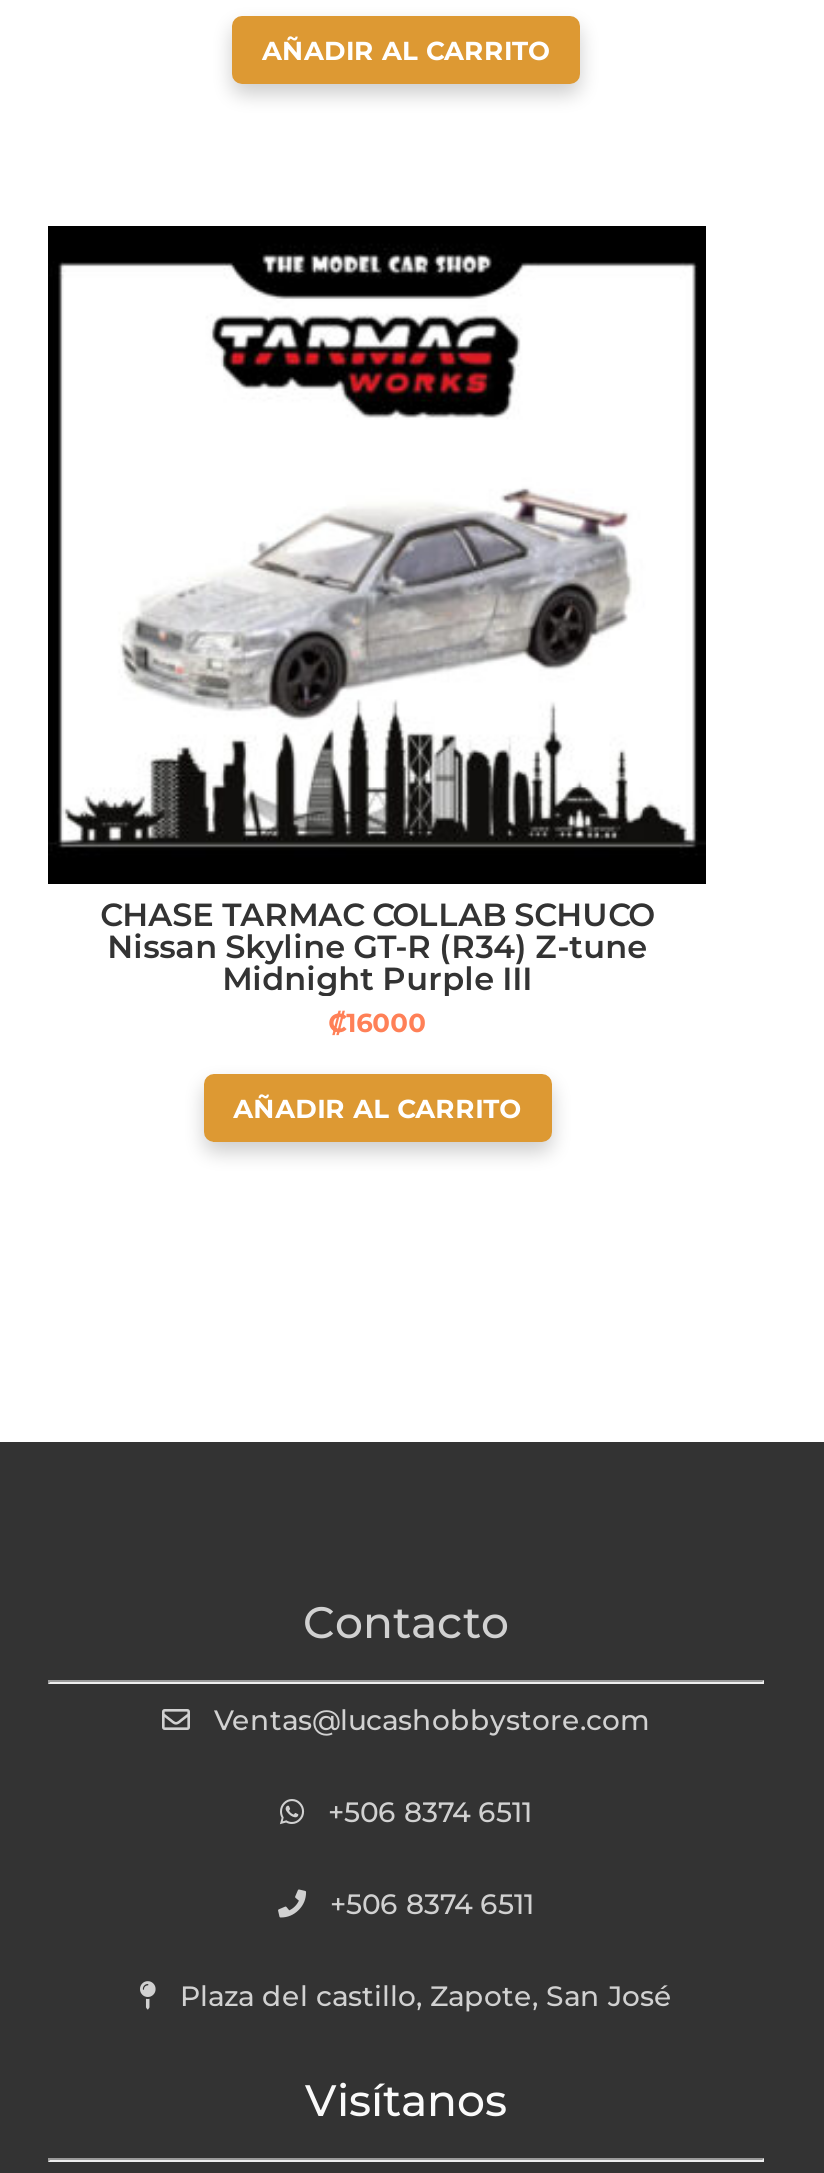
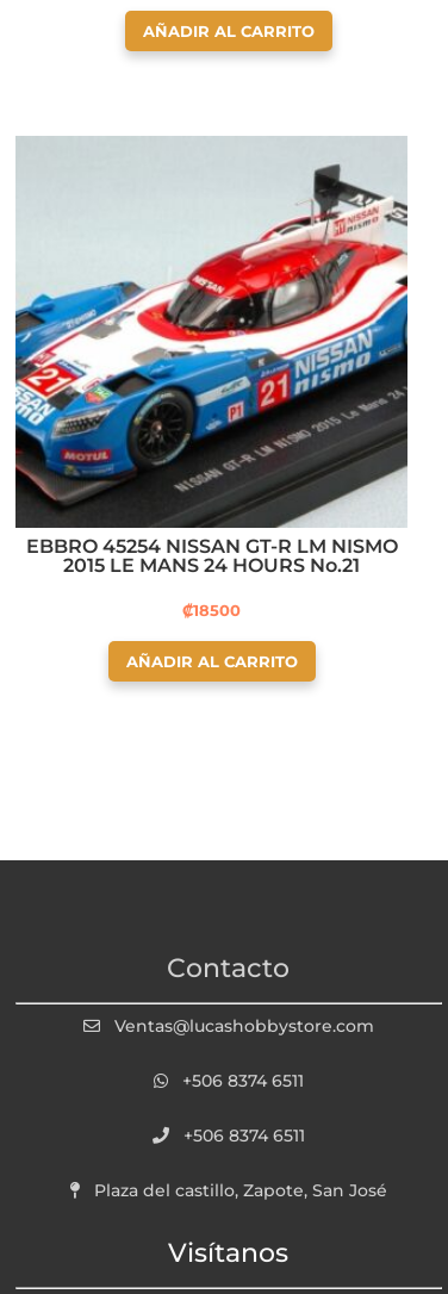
- [image]
- CHASE TARMAC COLLAB SCHUCO
- Nissan Skyline GT-R (R34) Z-tune
- Midnight Purple III
- ₡16000
+ [image]
+ EBBRO 45254 NISSAN GT-R LM NISMO
+ 2015 LE MANS 24 HOURS No.21
+ ₡18500
